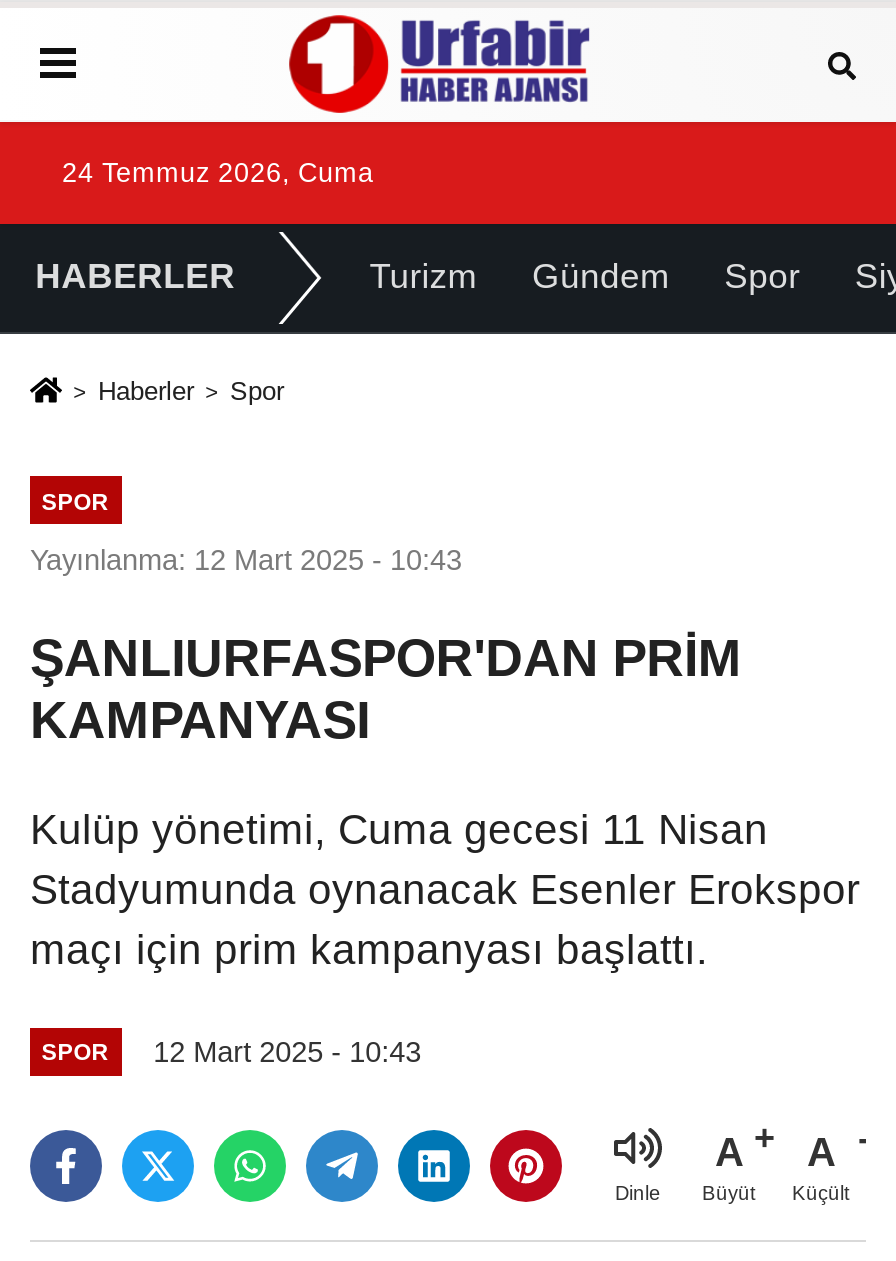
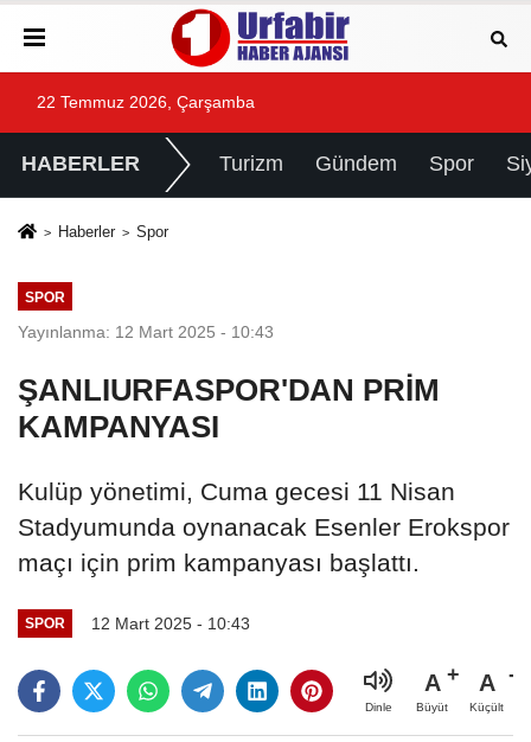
- 24 Temmuz 2026, Cuma
+ 22 Temmuz 2026, Çarşamba
